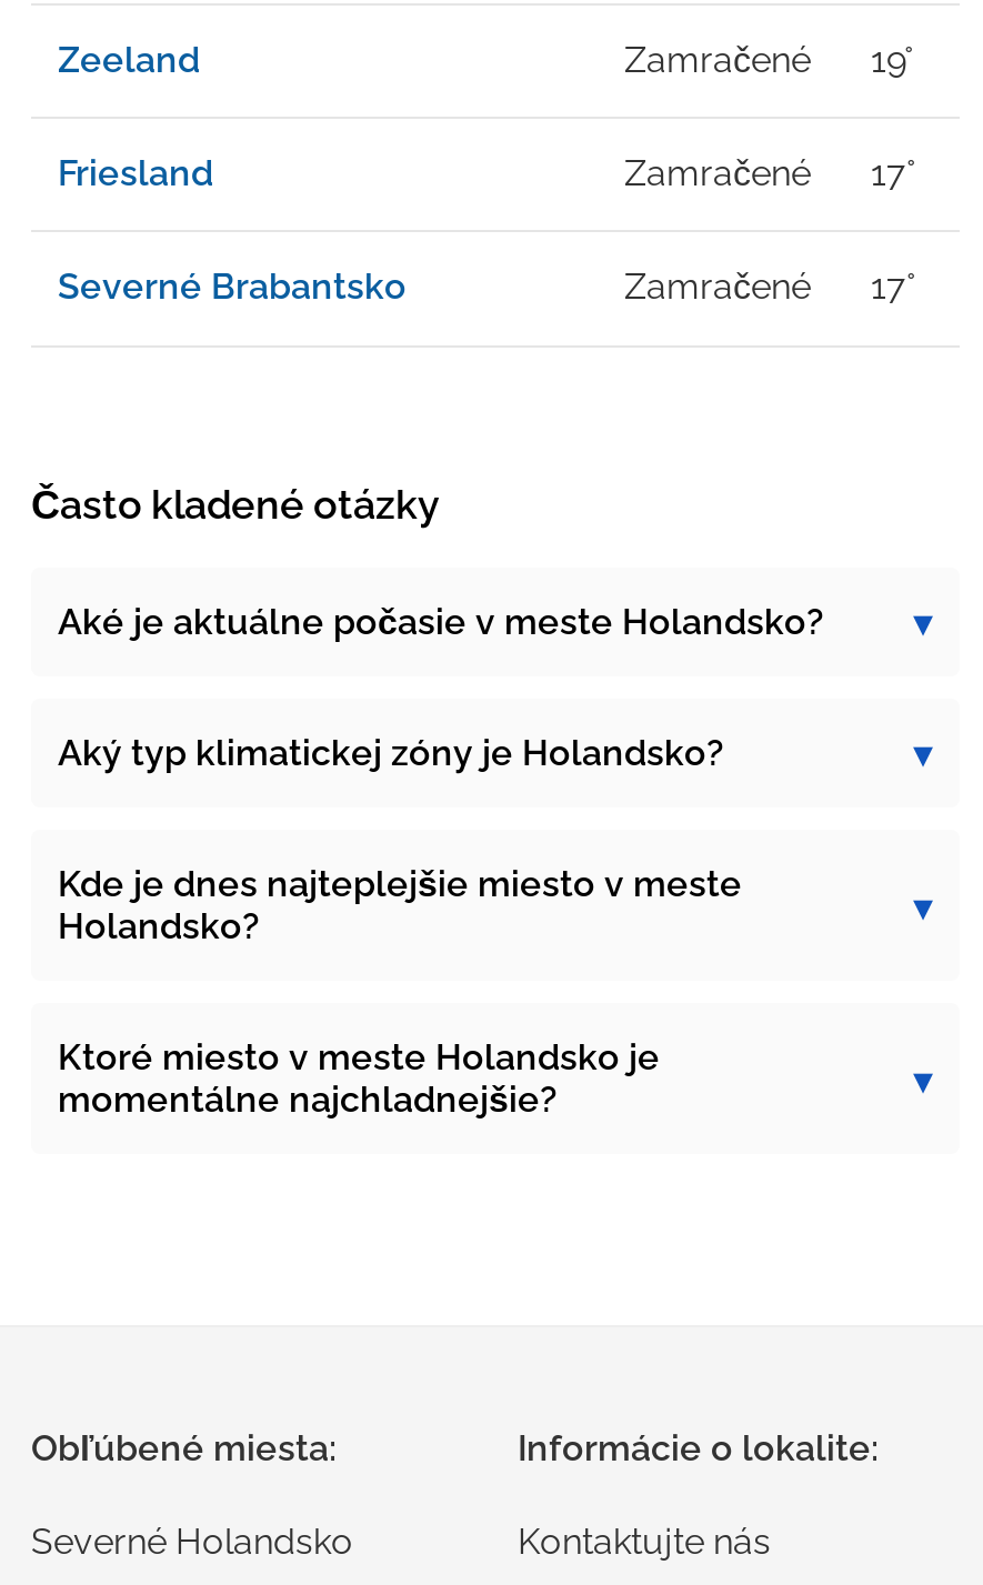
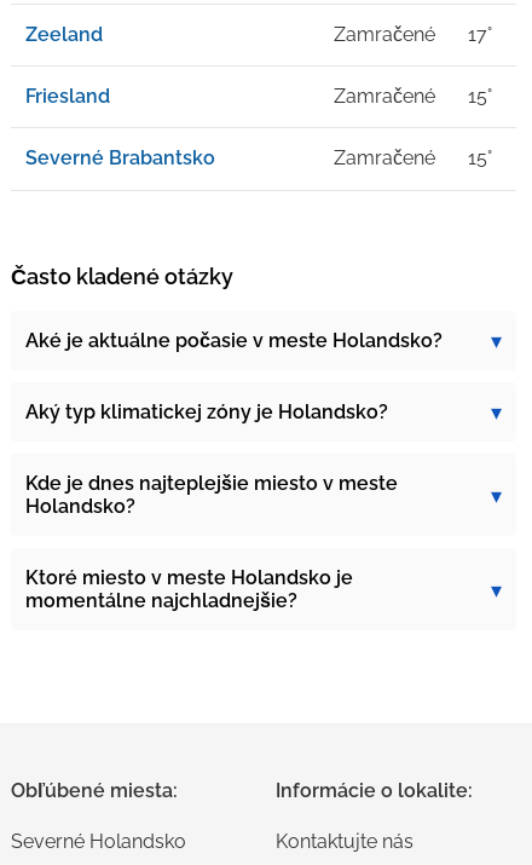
- Zamračené 19°
+ Zamračené 17°

- Zamračené 17°
+ Zamračené 15°

- Zamračené 17°
+ Zamračené 15°
